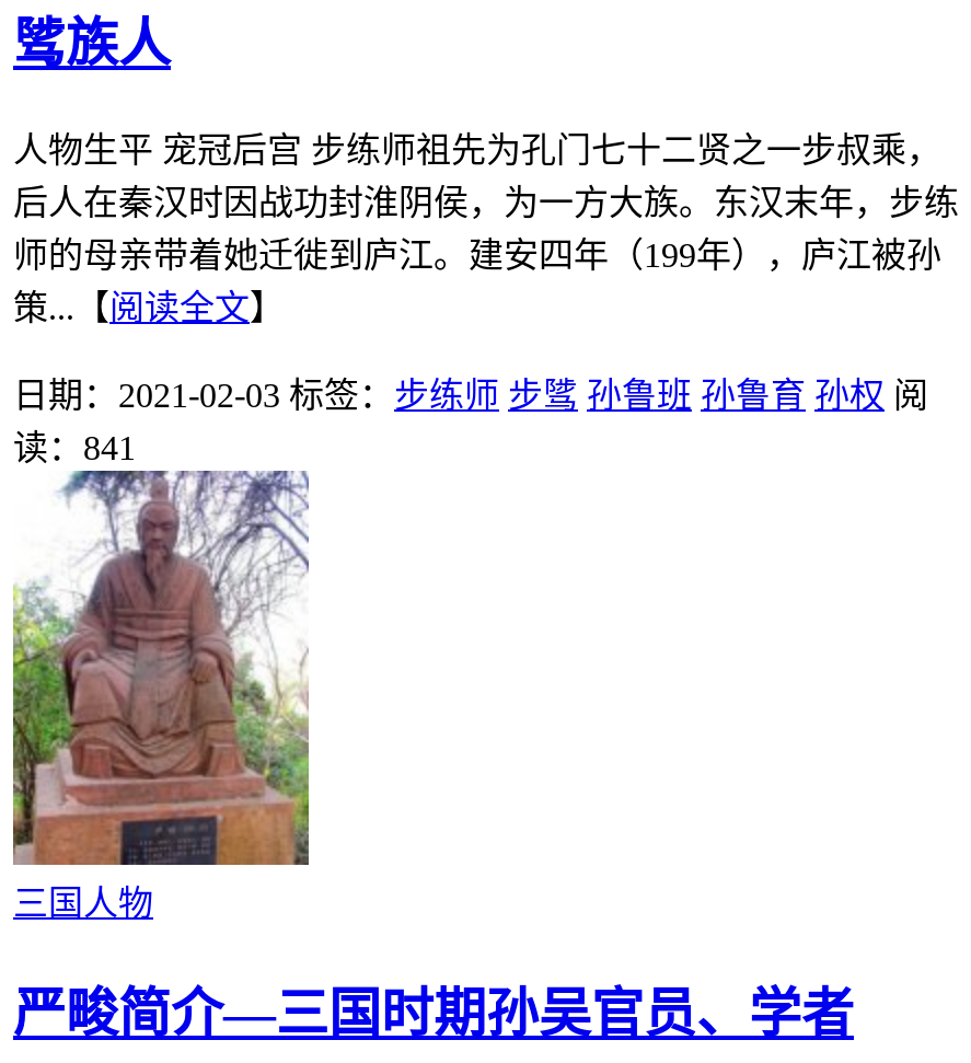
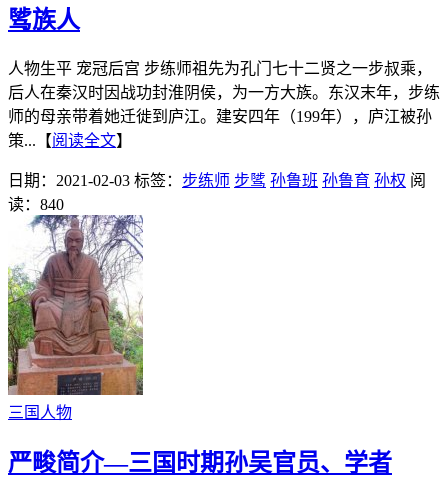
- 读：841
+ 读：840
